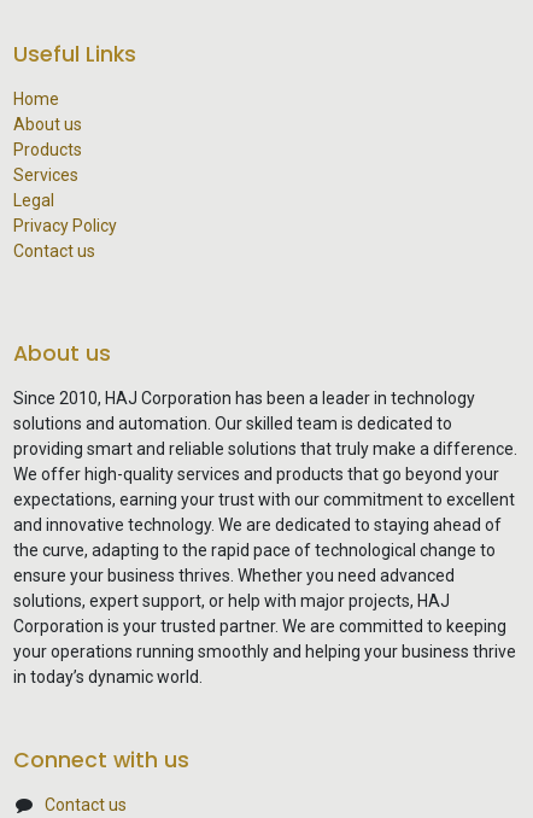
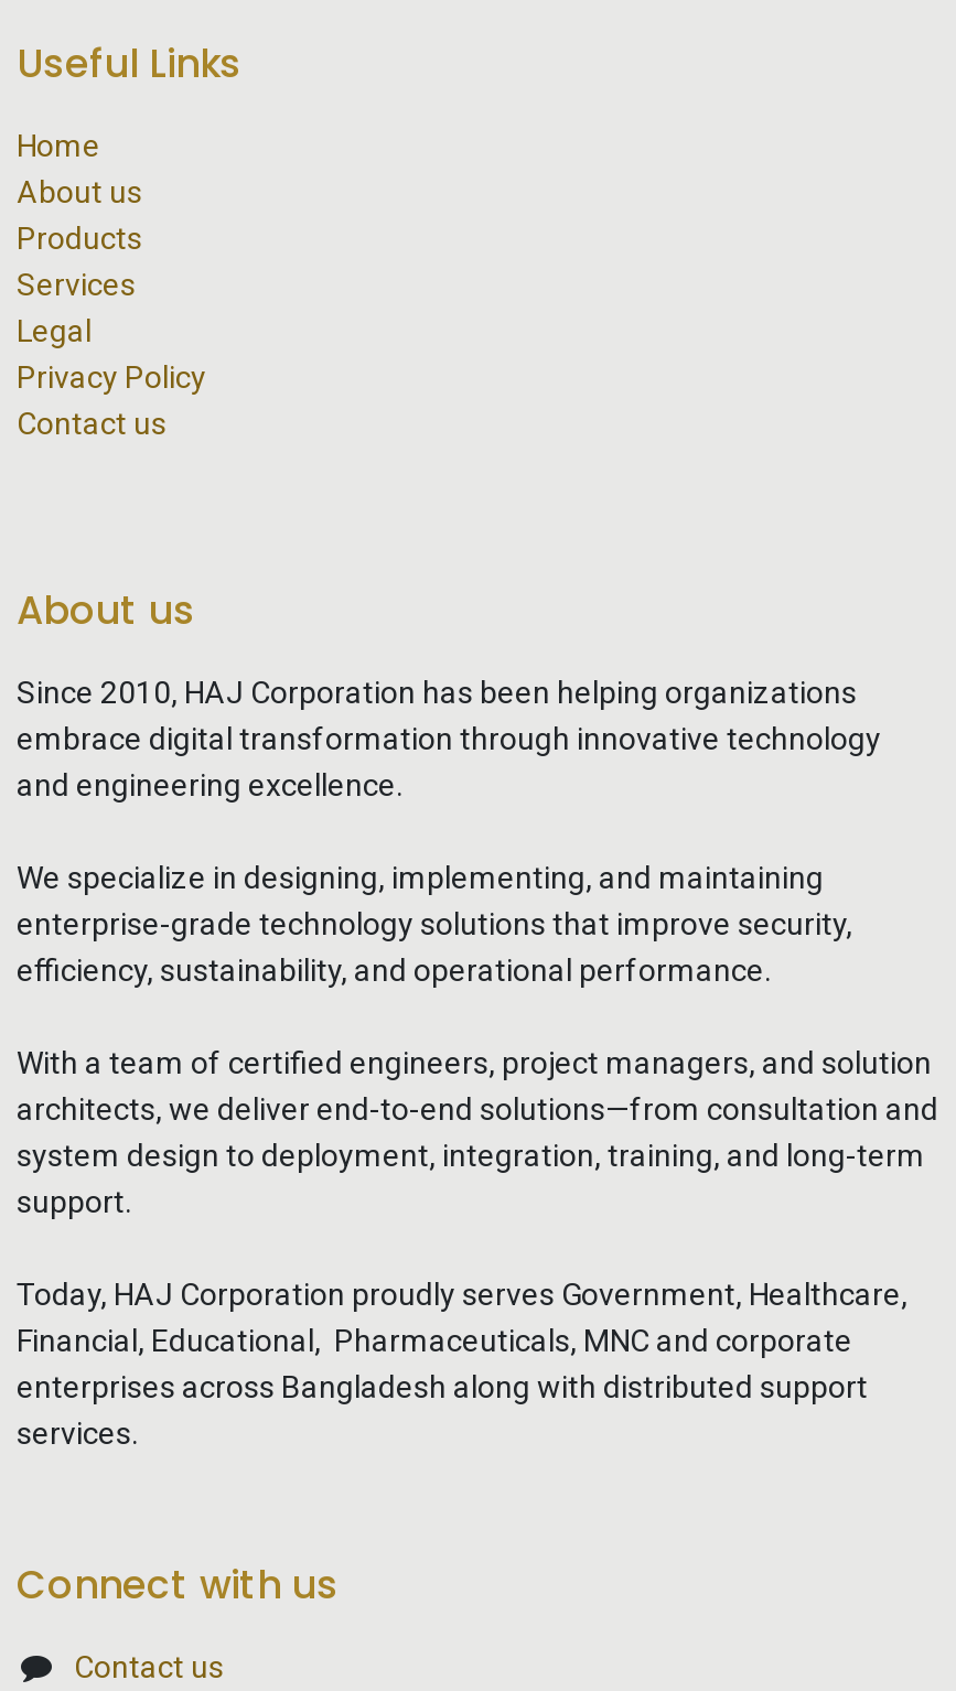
- Since 2010, HAJ Corporation has been a leader in technology
- solutions and automation. Our skilled team is dedicated to
- providing smart and reliable solutions that truly make a difference.
- We offer high-quality services and products that go beyond your
- expectations, earning your trust with our commitment to excellent
- and innovative technology. We are dedicated to staying ahead of
- the curve, adapting to the rapid pace of technological change to
- ensure your business thrives. Whether you need advanced
- solutions, expert support, or help with major projects, HAJ
- Corporation is your trusted partner. We are committed to keeping
- your operations running smoothly and helping your business thrive
- in today’s dynamic world.
+ Since 2010, HAJ Corporation has been helping organizations
+ embrace digital transformation through innovative technology
+ and engineering excellence.
+ We specialize in designing, implementing, and maintaining
+ enterprise-grade technology solutions that improve security,
+ efficiency, sustainability, and operational performance.
+ With a team of certified engineers, project managers, and solution
+ architects, we deliver end-to-end solutions—from consultation and
+ system design to deployment, integration, training, and long-term
+ support.
+ Today, HAJ Corporation proudly serves Government, Healthcare,
+ Financial, Educational, Pharmaceuticals, MNC and corporate
+ enterprises across Bangladesh along with distributed support
+ services.
